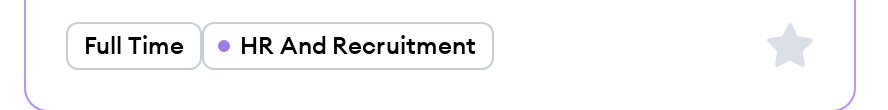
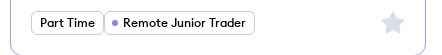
- Full Time
- HR And Recruitment
+ Part Time
+ Remote Junior Trader
